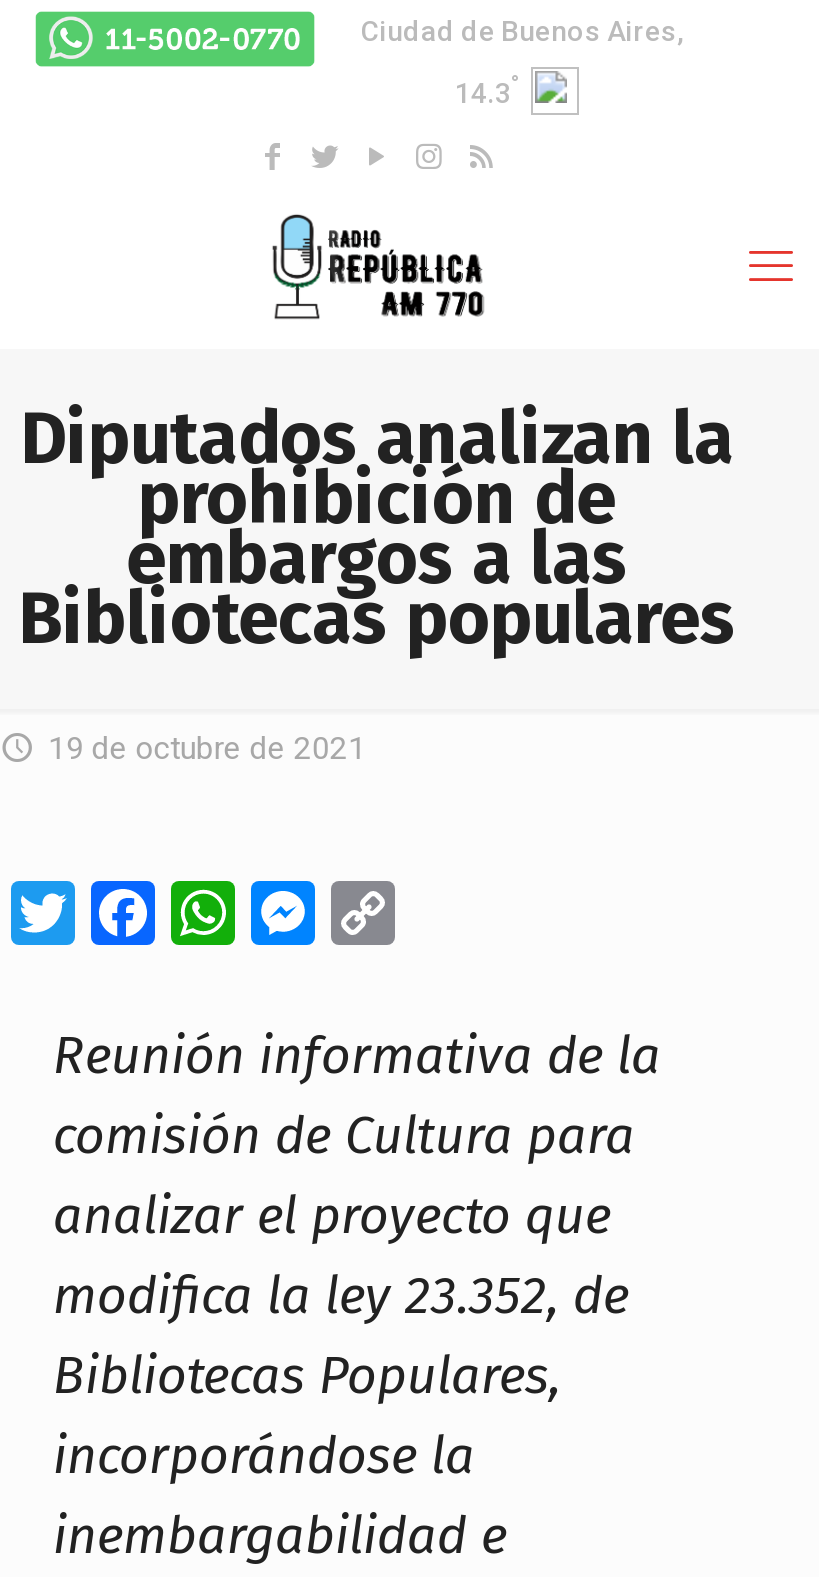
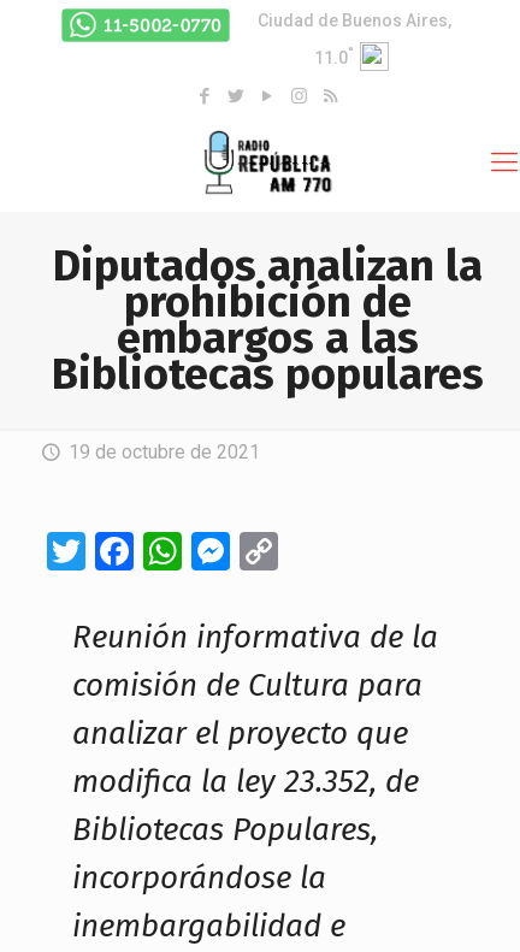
- 14.3°
+ 11.0°
